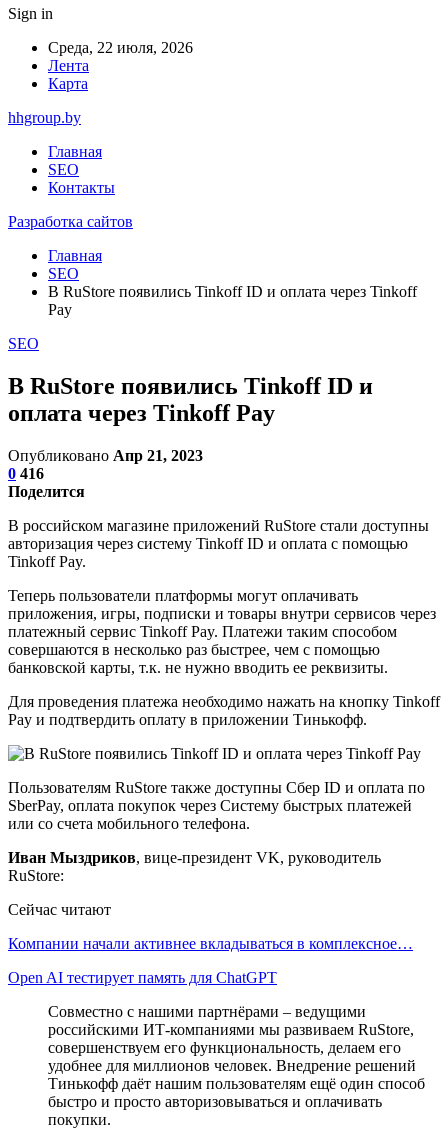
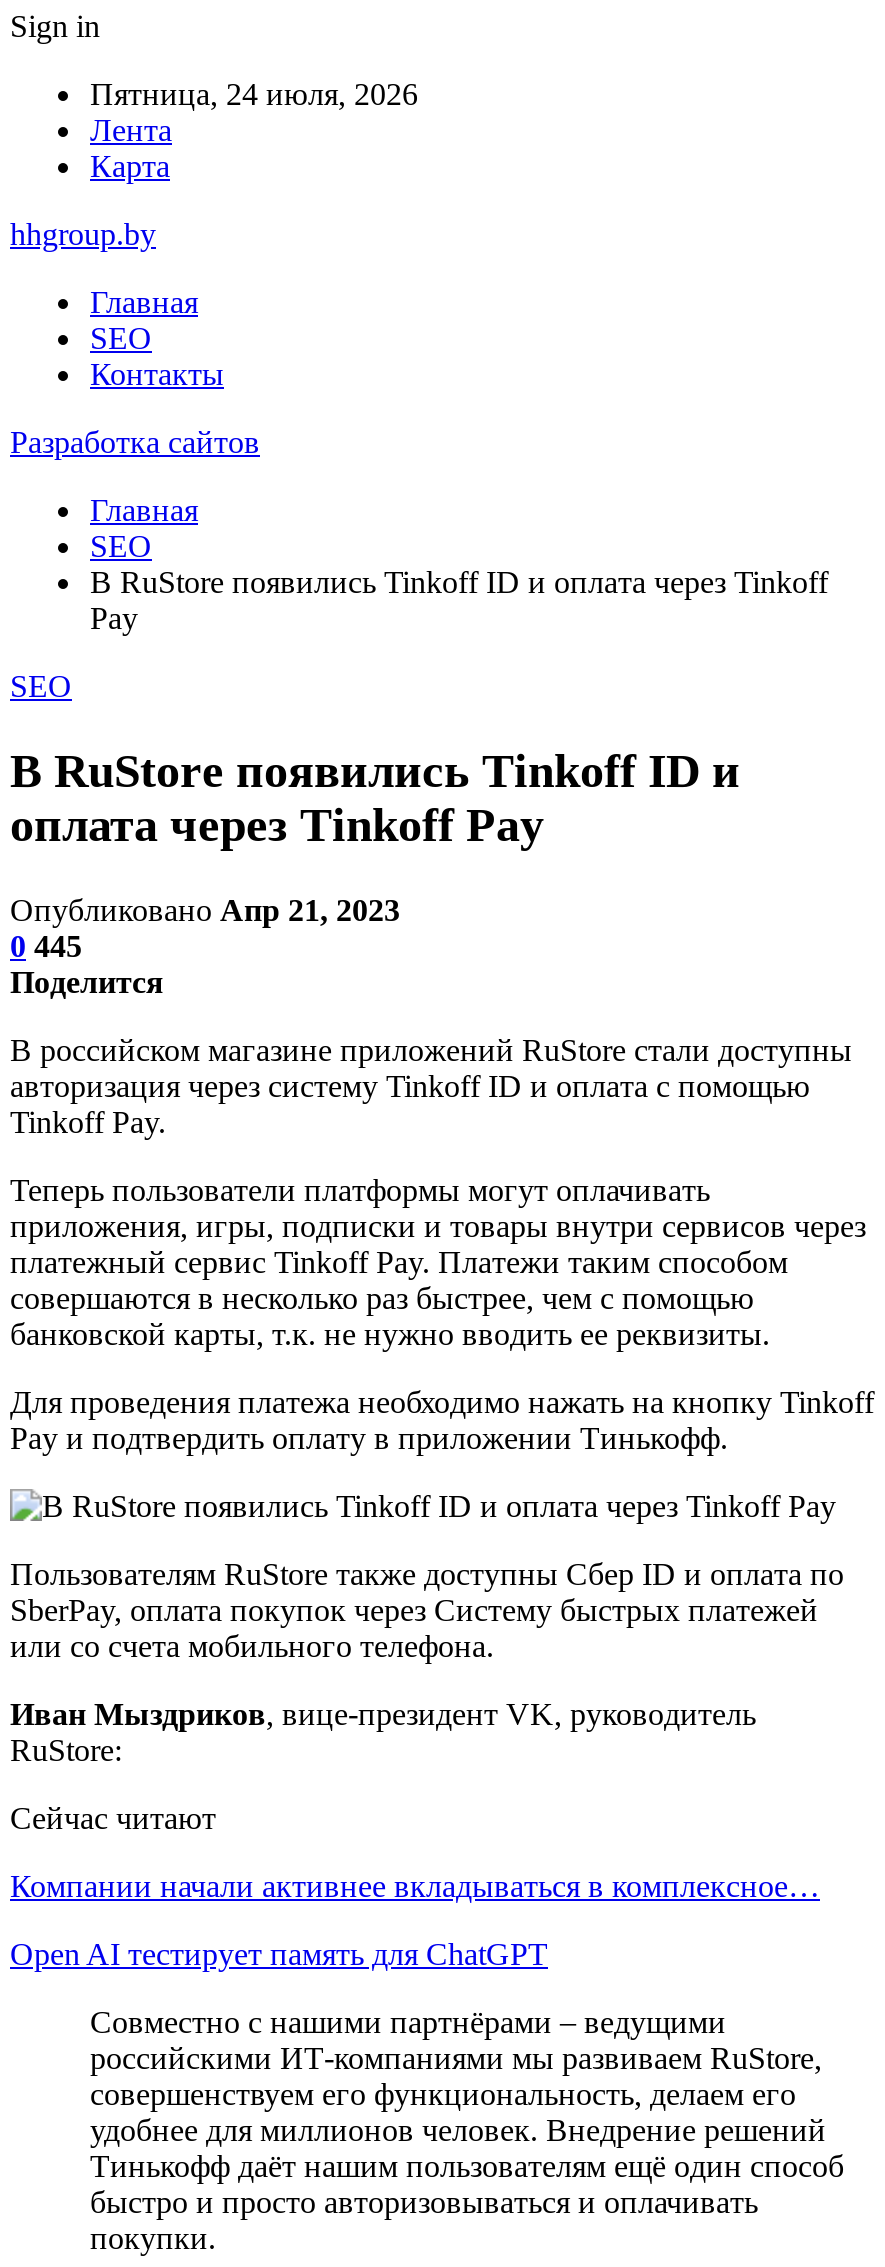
- Среда, 22 июля, 2026
+ Пятница, 24 июля, 2026

- 0 416
+ 0 445
